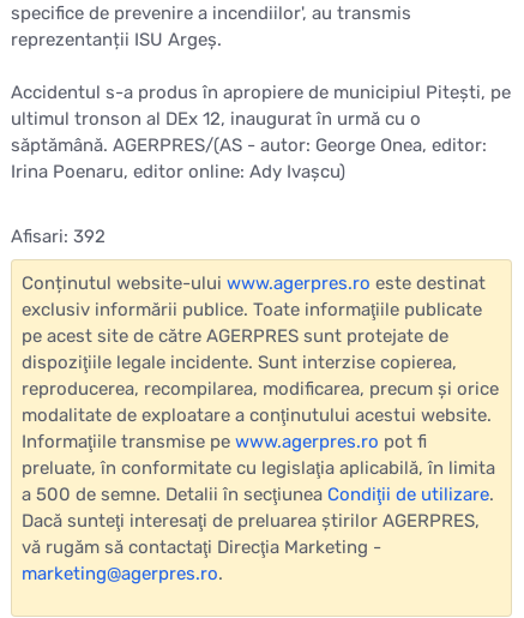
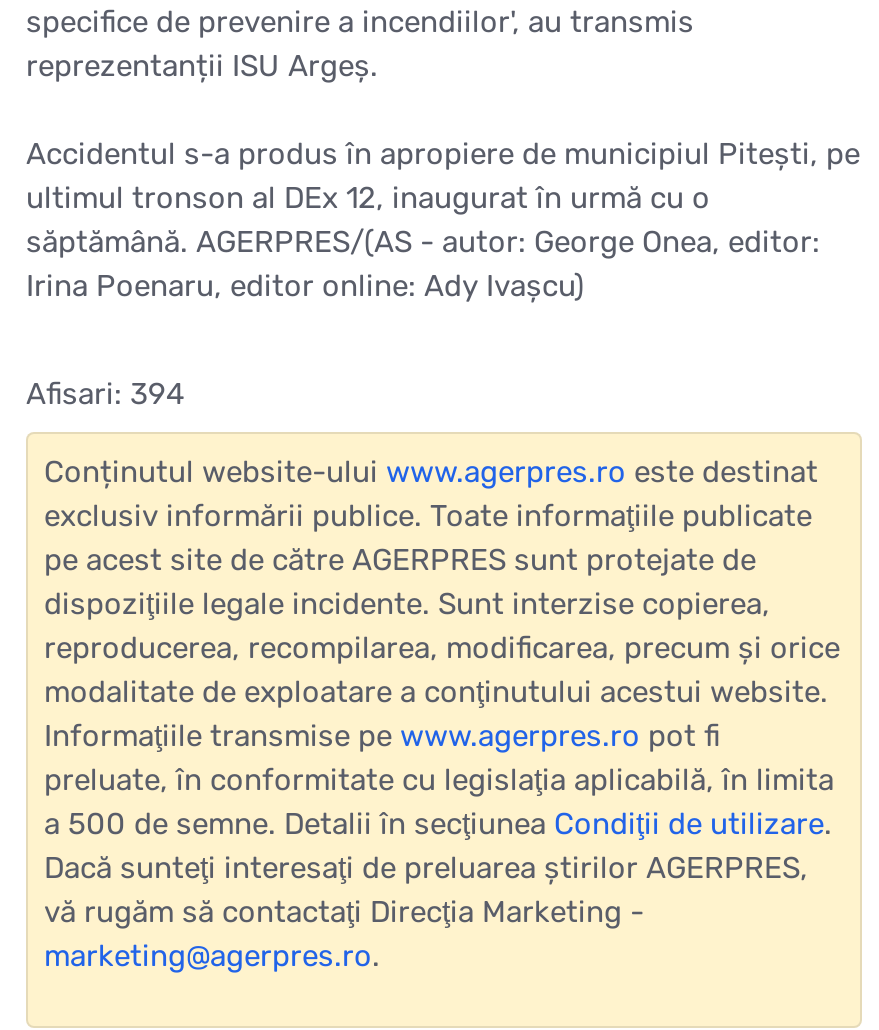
- Afisari: 392
+ Afisari: 394
